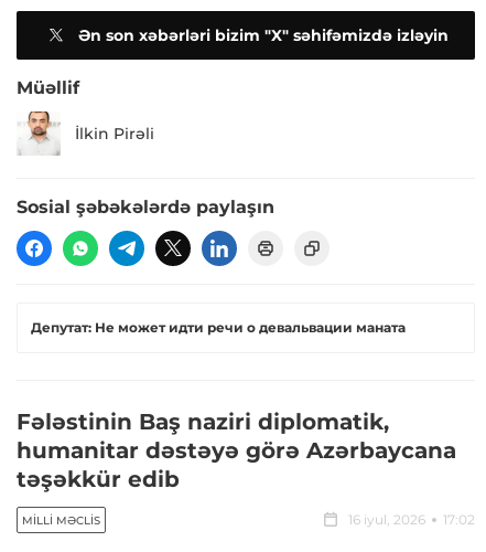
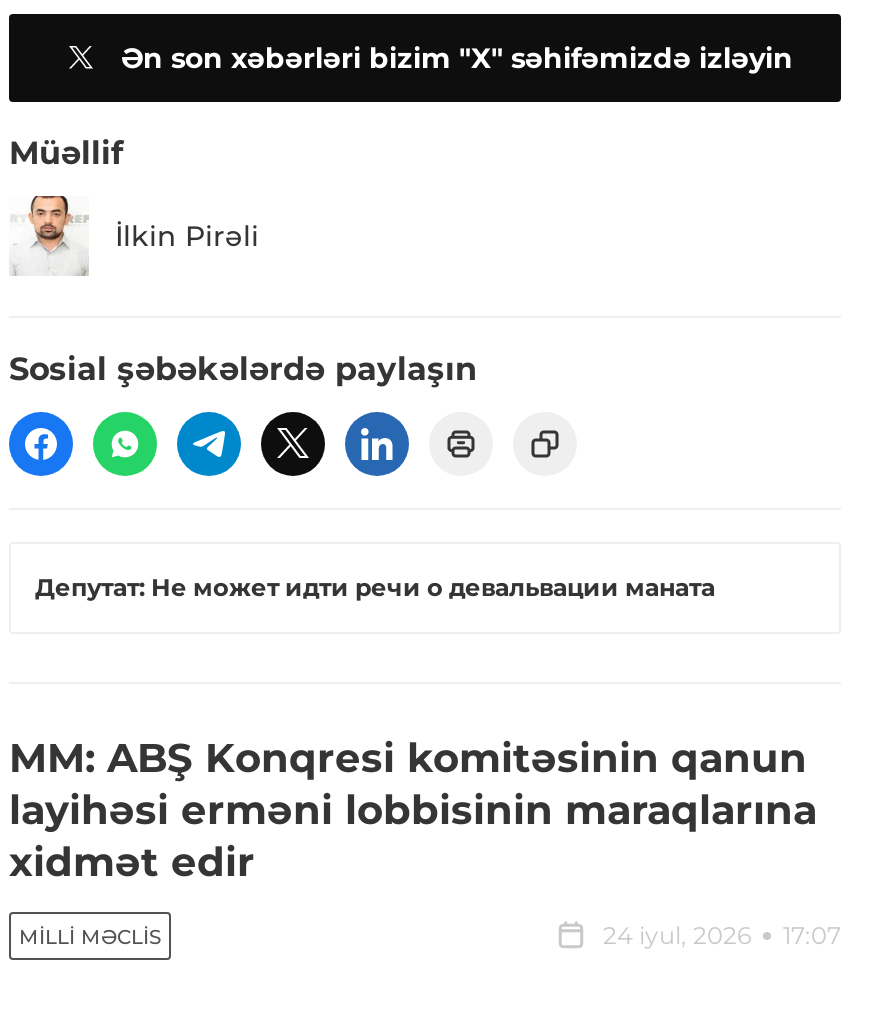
- Fələstinin Baş naziri diplomatik,
- humanitar dəstəyə görə Azərbaycana
- təşəkkür edib
+ MM: ABŞ Konqresi komitəsinin qanun
+ layihəsi erməni lobbisinin maraqlarına
+ xidmət edir

- 16 iyul, 2026
- 17:02
+ 24 iyul, 2026
+ 17:07
